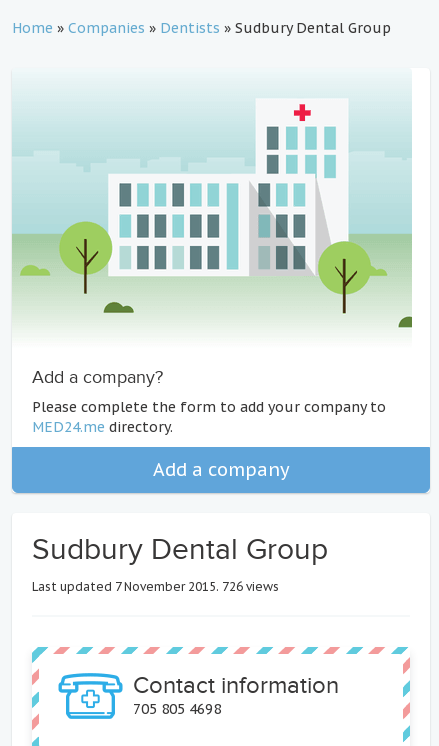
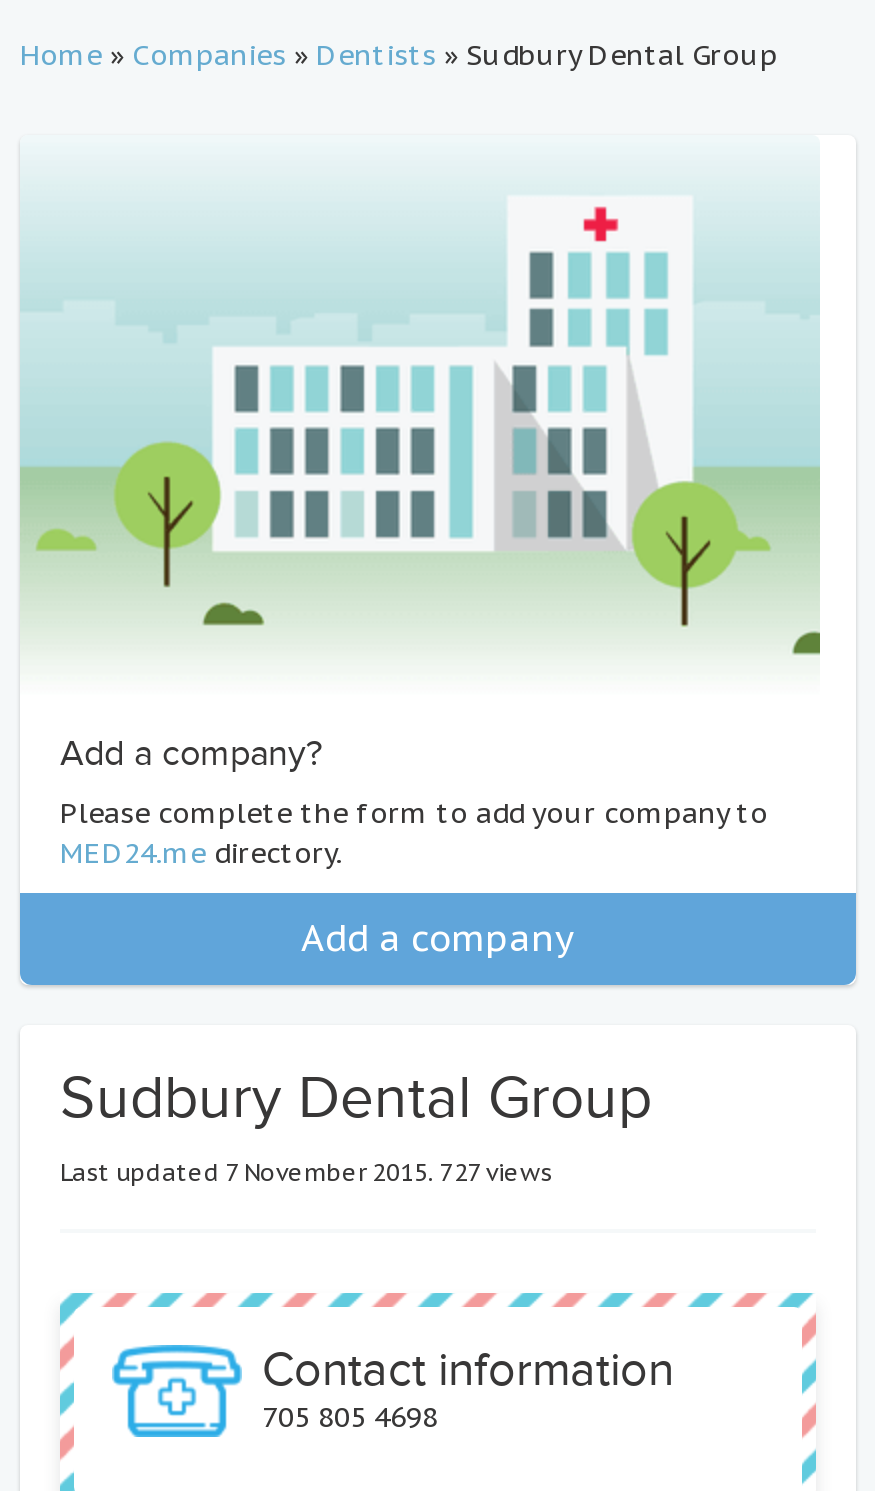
- Last updated 7 November 2015. 726 views
+ Last updated 7 November 2015. 727 views
